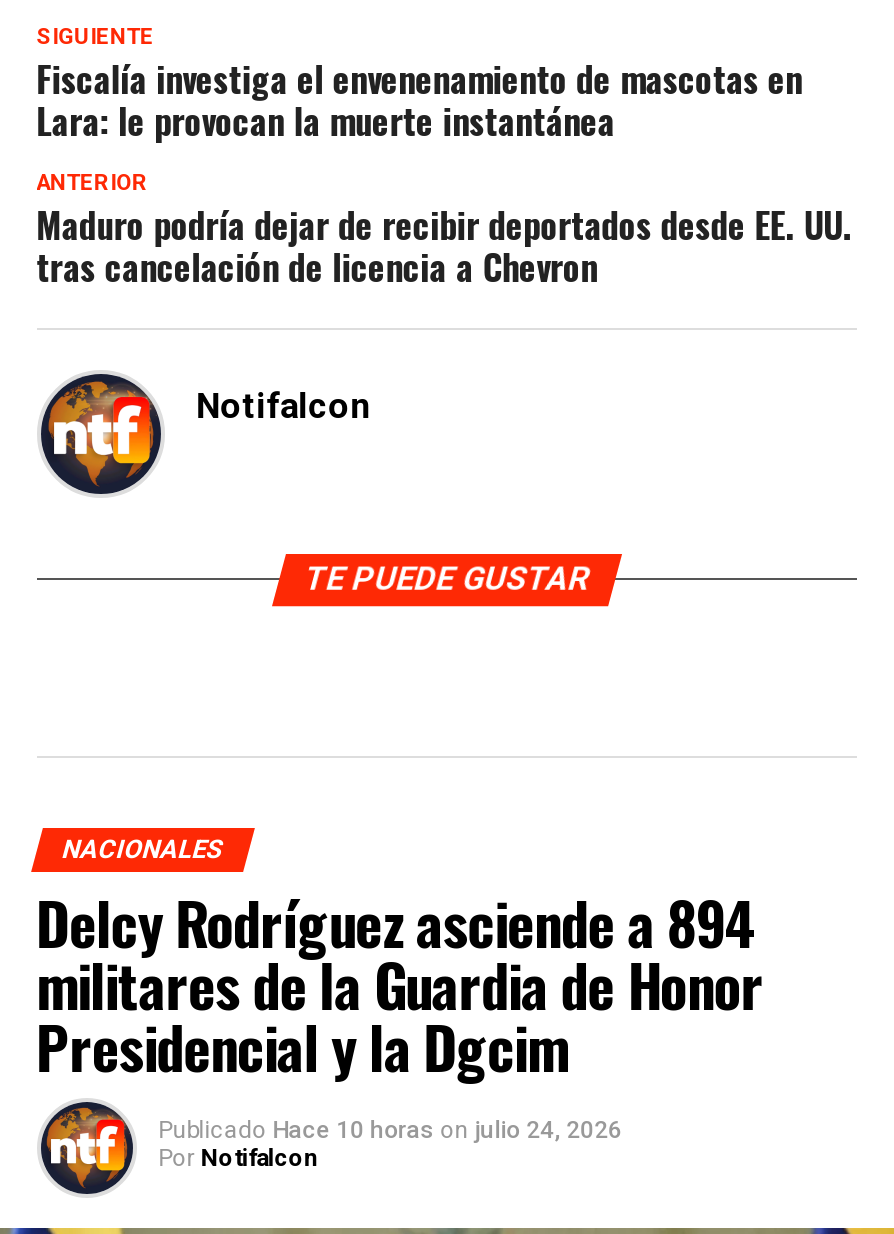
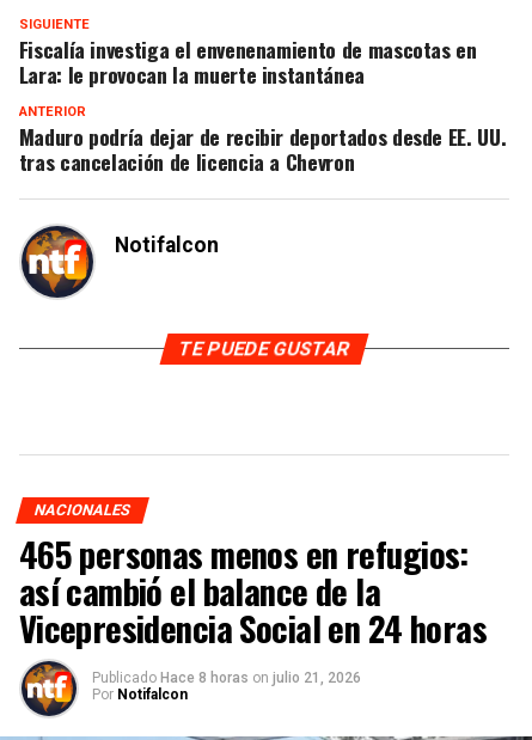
- Delcy Rodríguez asciende a 894
- militares de la Guardia de Honor
- Presidencial y la Dgcim
- Publicado Hace 10 horas on julio 24, 2026
+ 465 personas menos en refugios:
+ así cambió el balance de la
+ Vicepresidencia Social en 24 horas
+ Publicado Hace 8 horas on julio 21, 2026
